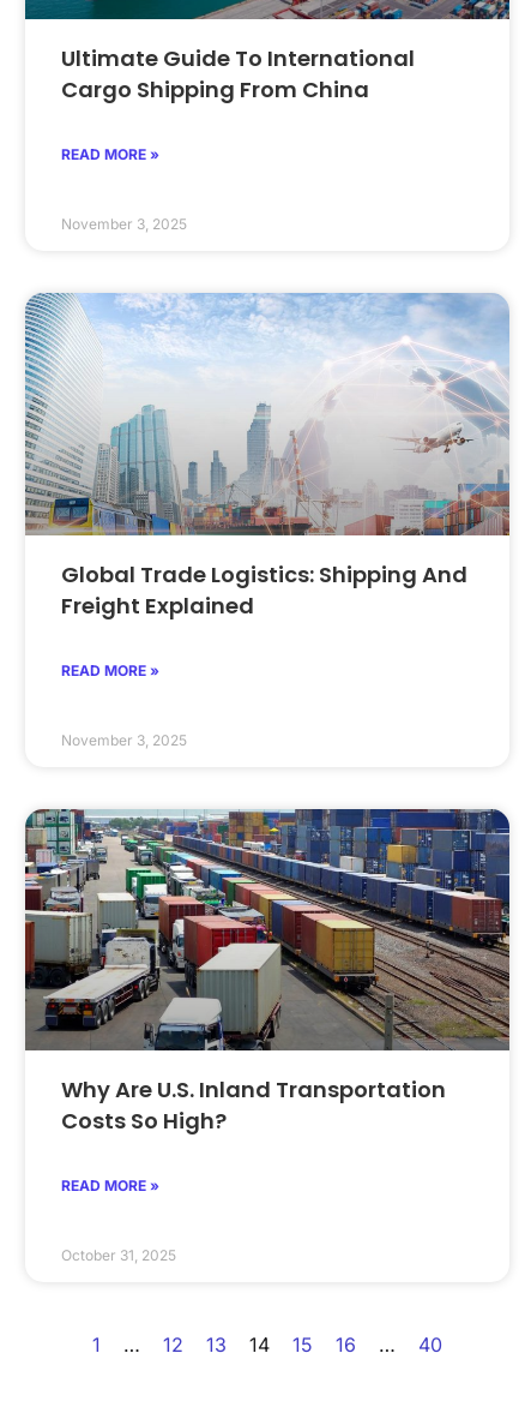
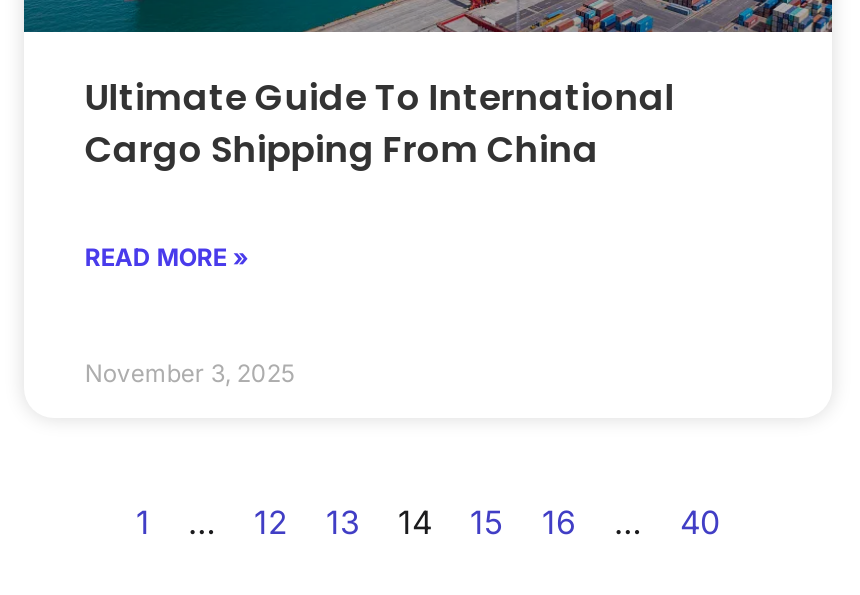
- [image]
- Global Trade Logistics: Shipping And
- Freight Explained
- READ MORE »

- November 3, 2025

- [image]
- Why Are U.S. Inland Transportation
- Costs So High?
- READ MORE »

- October 31, 2025
